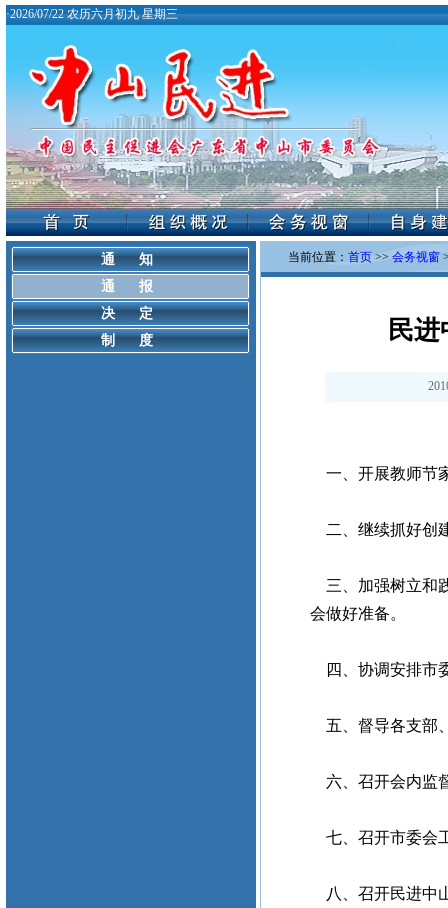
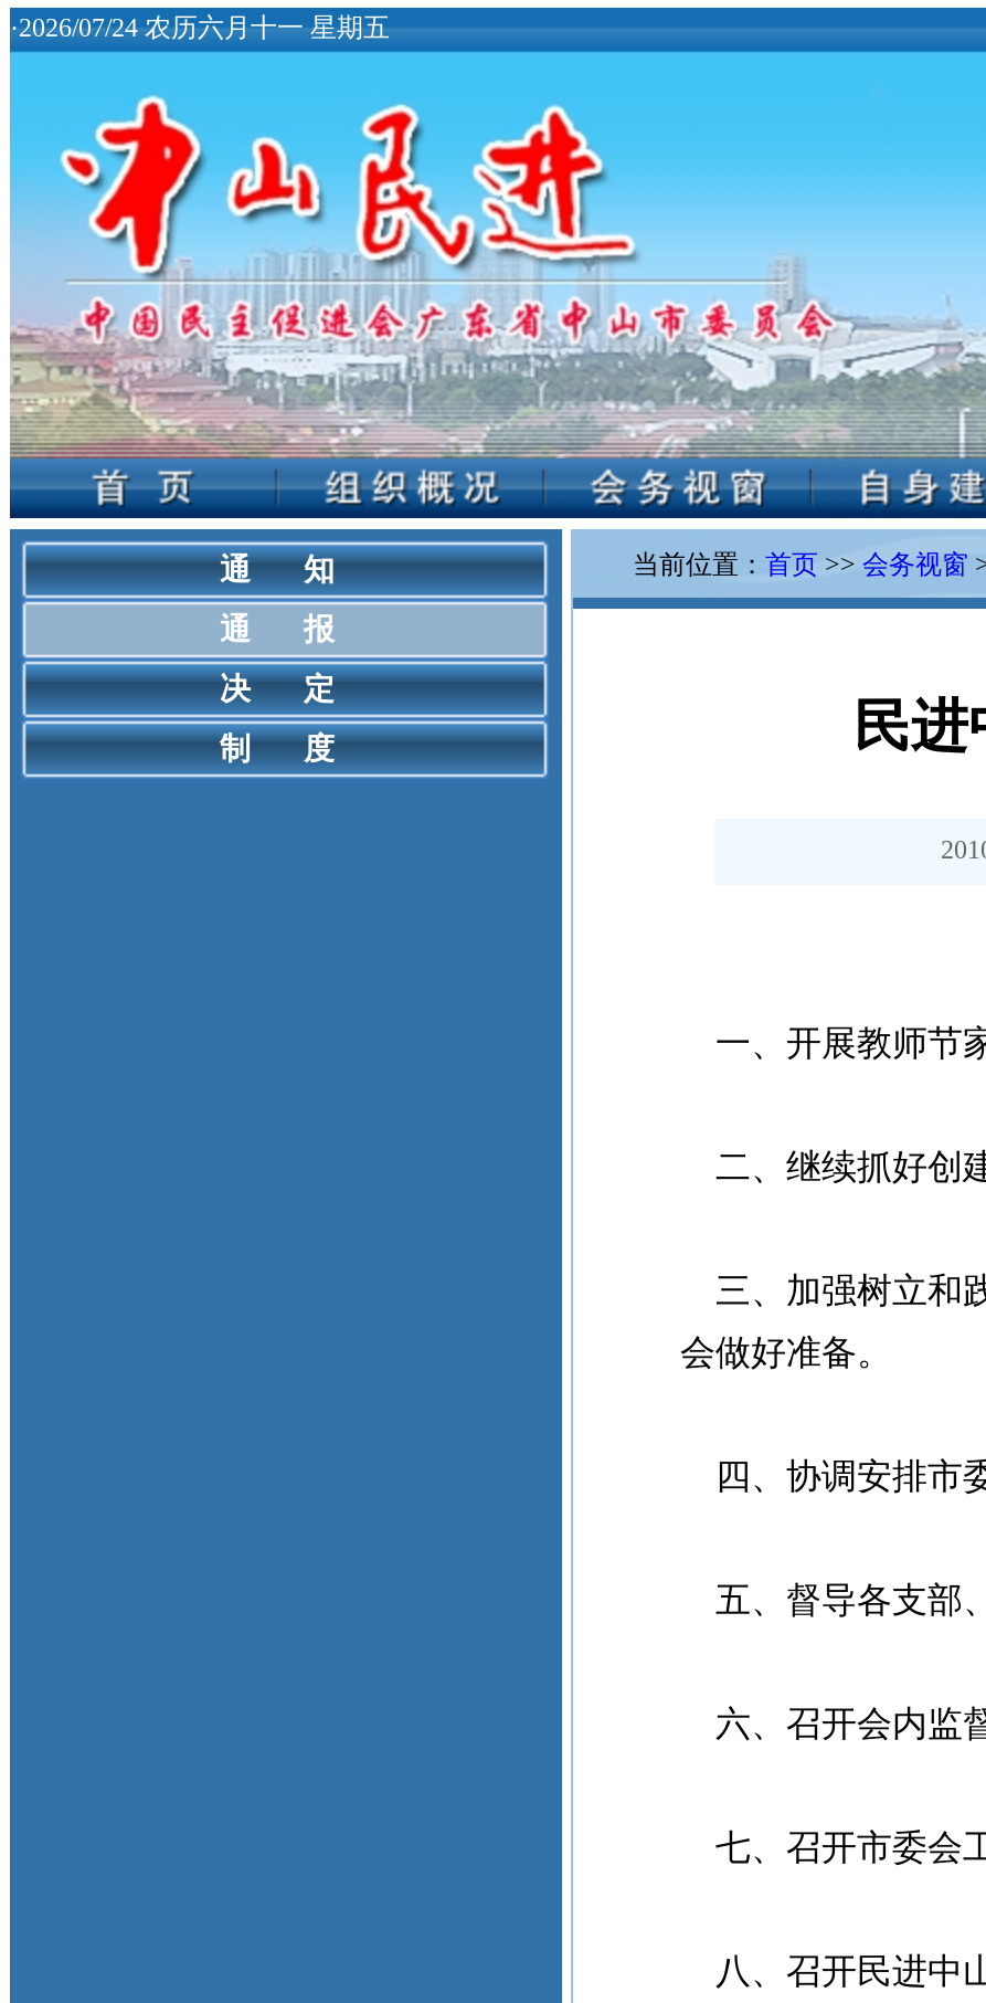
- ·2026/07/22 农历六月初九 星期三
+ ·2026/07/24 农历六月十一 星期五
